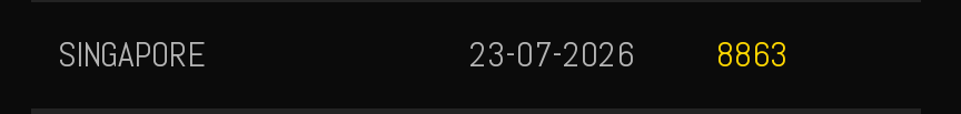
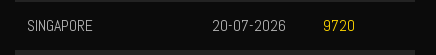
- 23-07-2026
+ 20-07-2026

- 8863
+ 9720
